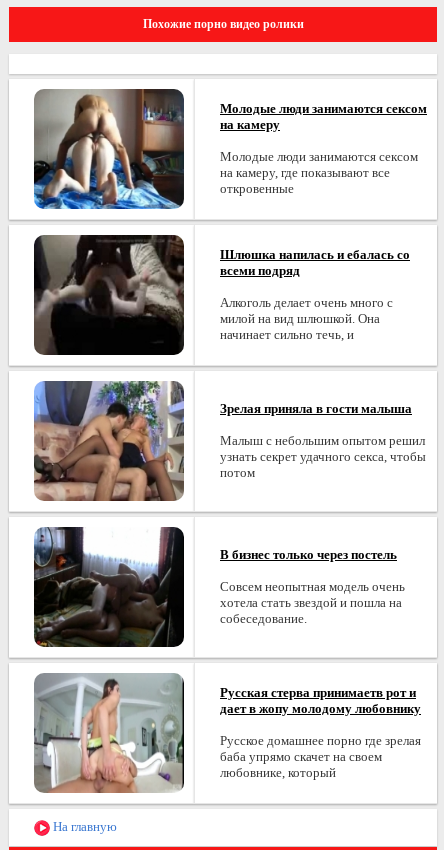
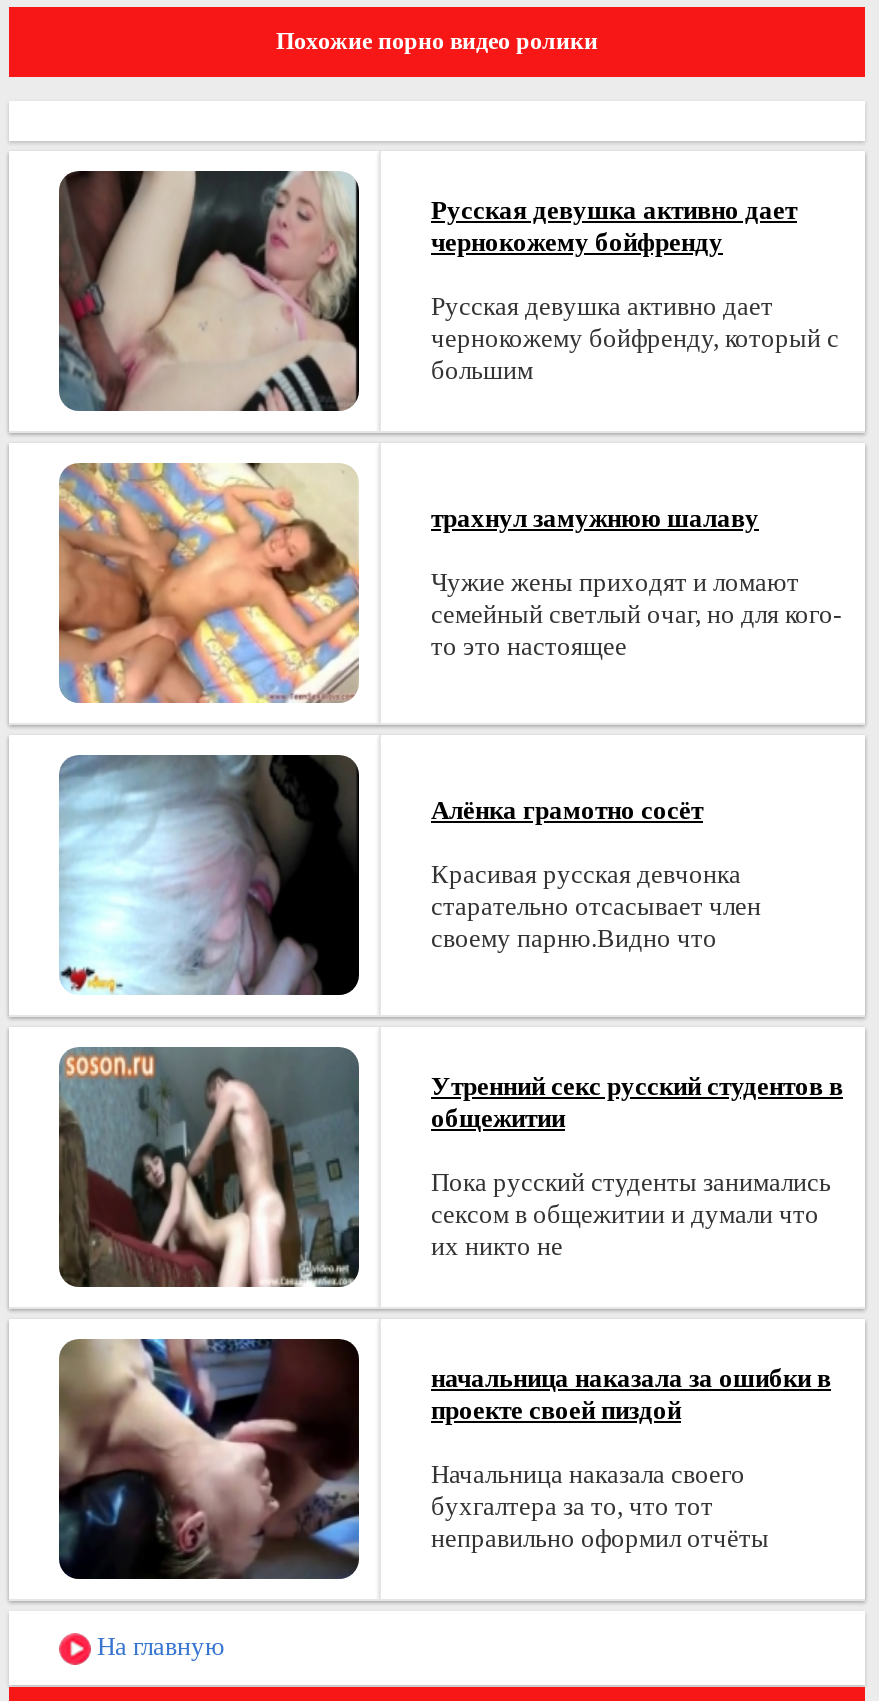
- [image]
- Молодые люди занимаются сексом
- на камеру
+ [image]
+ Русская девушка активно дает
+ чернокожему бойфренду

- Молодые люди занимаются сексом
- на камеру, где показывают все
- откровенные
+ Русская девушка активно дает
+ чернокожему бойфренду, который с
+ большим

- [image]
- Шлюшка напилась и ебалась со
- всеми подряд
+ [image]
+ трахнул замужнюю шалаву

- Алкоголь делает очень много с
- милой на вид шлюшкой. Она
- начинает сильно течь, и
+ Чужие жены приходят и ломают
+ семейный светлый очаг, но для кого-
+ то это настоящее

- [image]
- Зрелая приняла в гости малыша
+ [image]
+ Алёнка грамотно сосёт

- Малыш с небольшим опытом решил
- узнать секрет удачного секса, чтобы
- потом
+ Красивая русская девчонка
+ старательно отсасывает член
+ своему парню.Видно что

- [image]
- В бизнес только через постель
+ [image]
+ Утренний секс русский студентов в
+ общежитии

- Совсем неопытная модель очень
- хотела стать звездой и пошла на
- собеседование.
+ Пока русский студенты занимались
+ сексом в общежитии и думали что
+ их никто не

- [image]
- Русская стерва принимаетв рот и
- дает в жопу молодому любовнику
+ [image]
+ начальница наказала за ошибки в
+ проекте своей пиздой

- Русское домашнее порно где зрелая
- баба упрямо скачет на своем
- любовнике, который
+ Начальница наказала своего
+ бухгалтера за то, что тот
+ неправильно оформил отчёты
